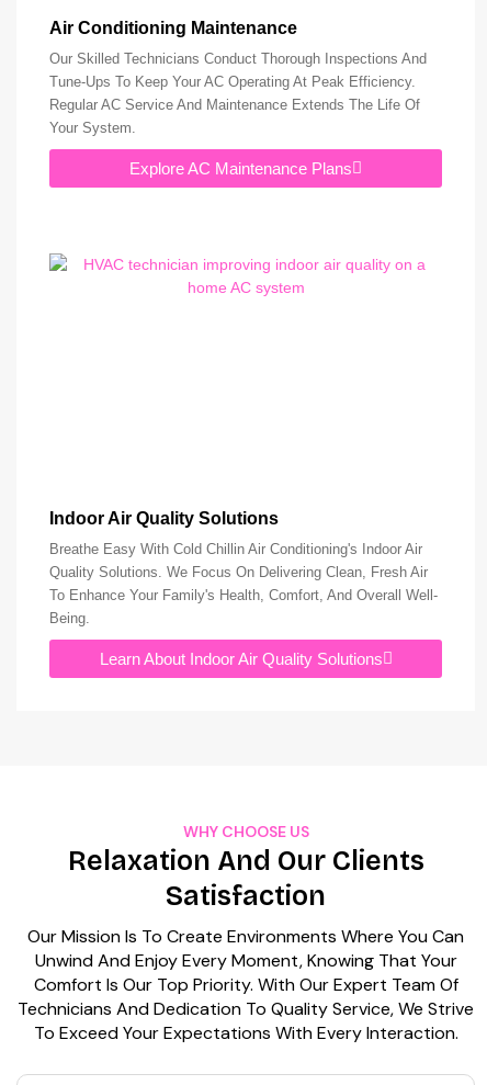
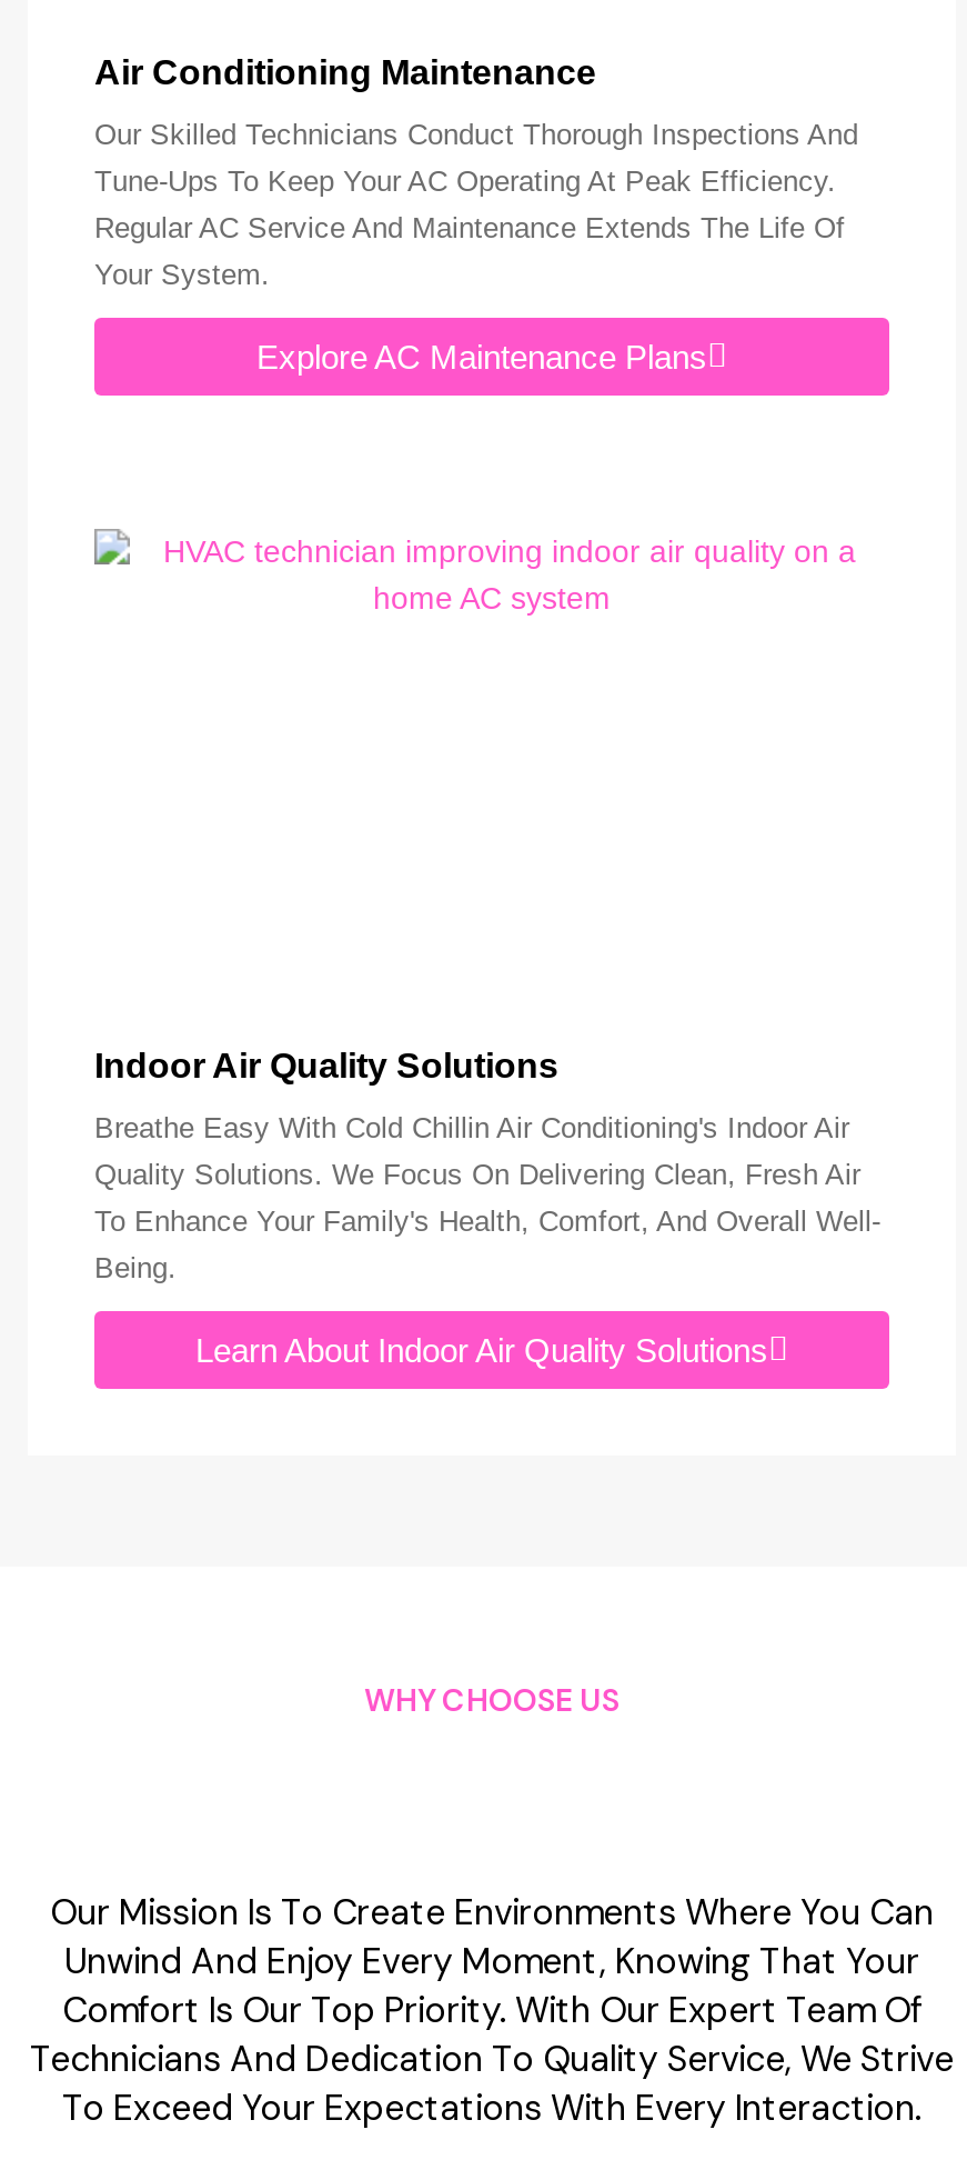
- Relaxation And Our Clients
- Satisfaction
